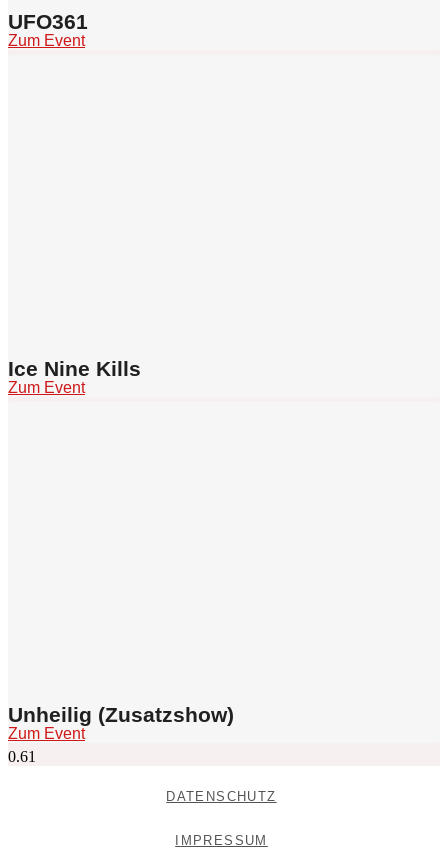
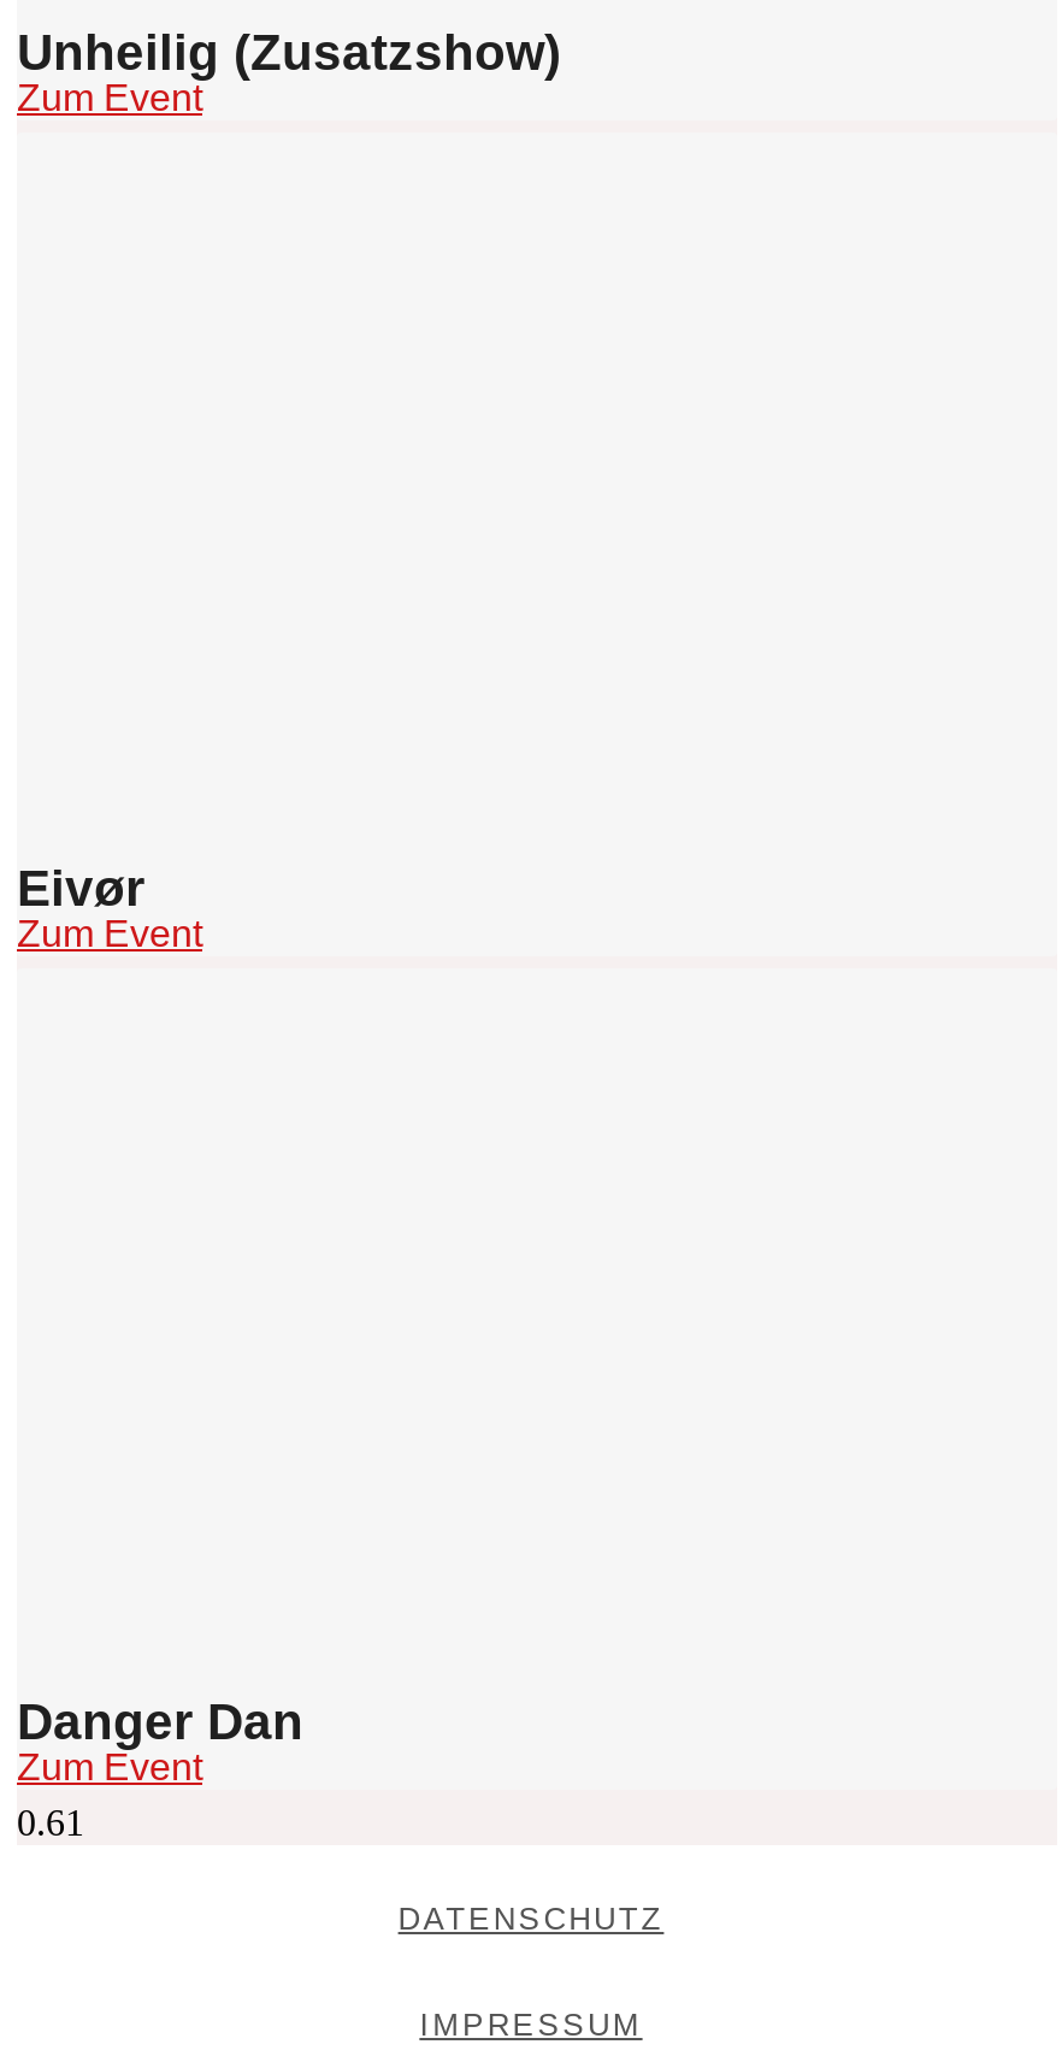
- UFO361

- Ice Nine Kills
+ Eivør

+ Danger Dan

moved up: Unheilig (Zusatzshow)
